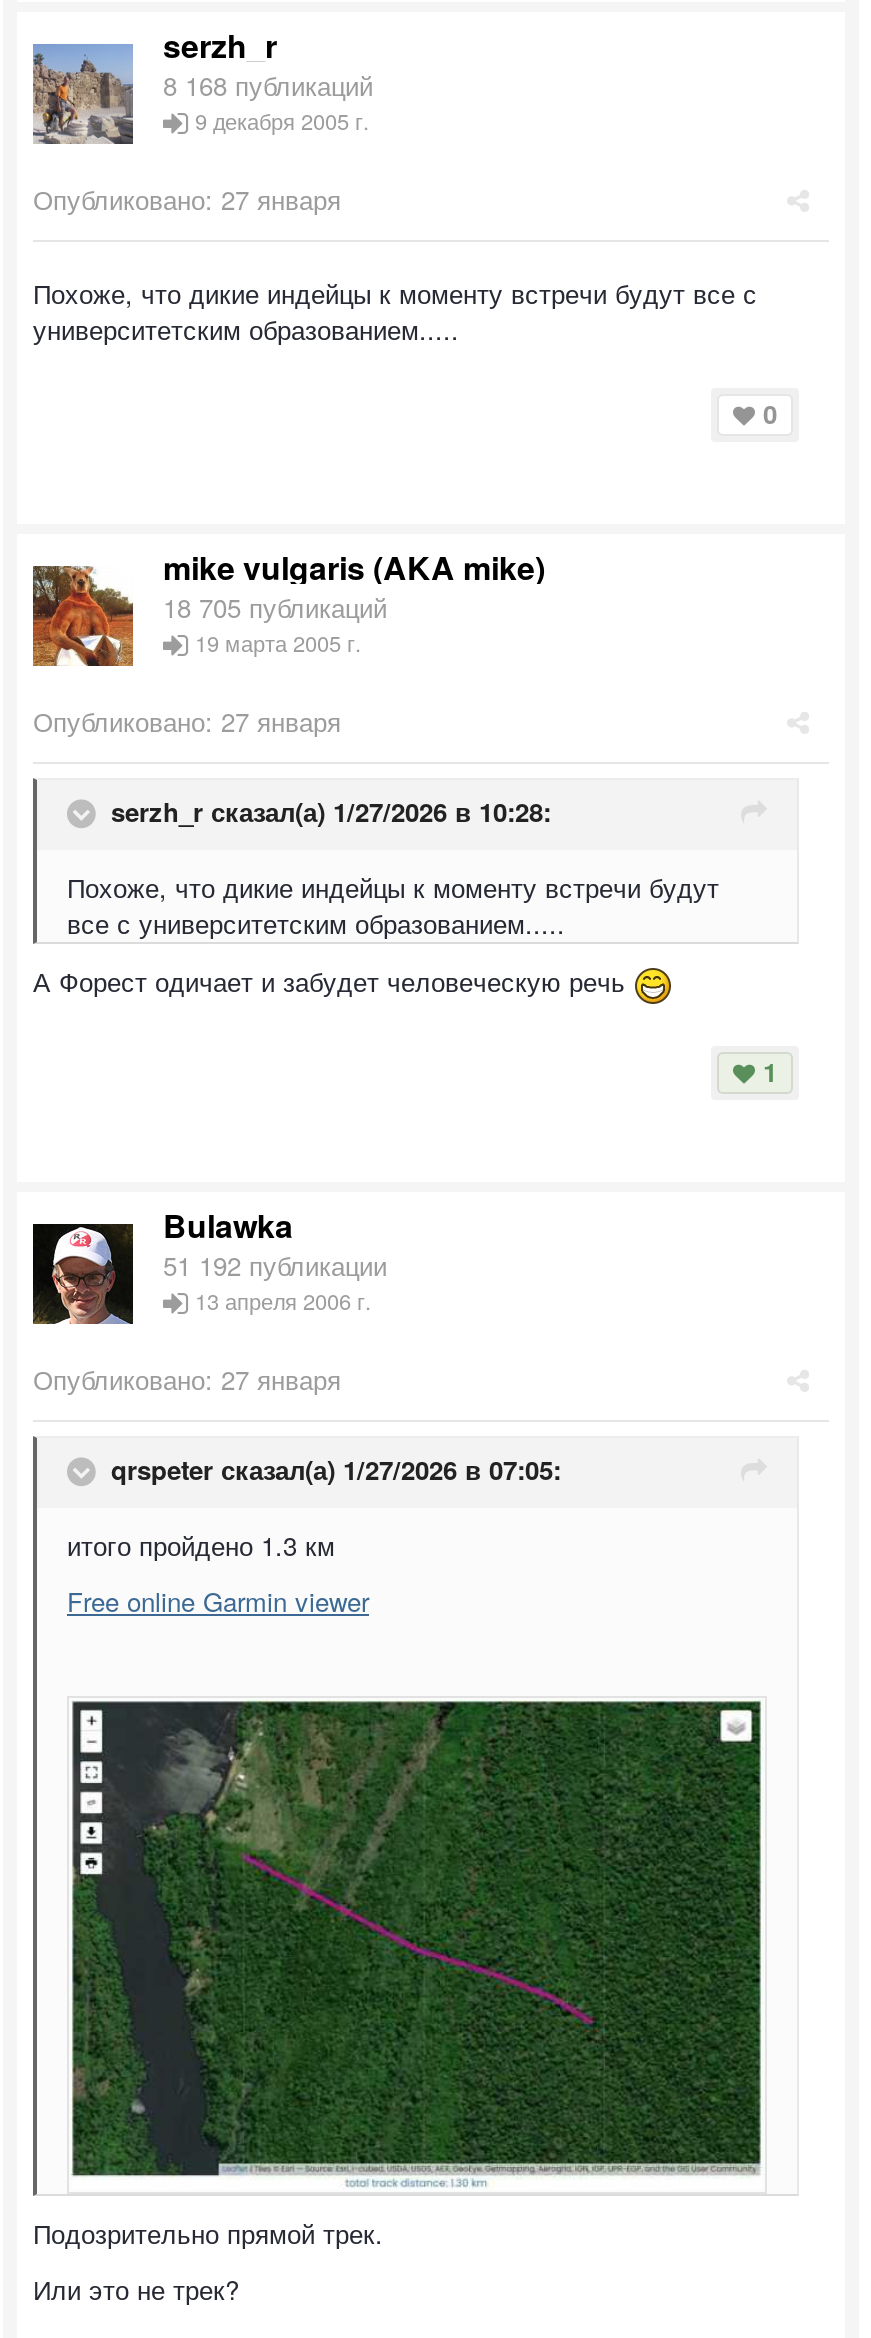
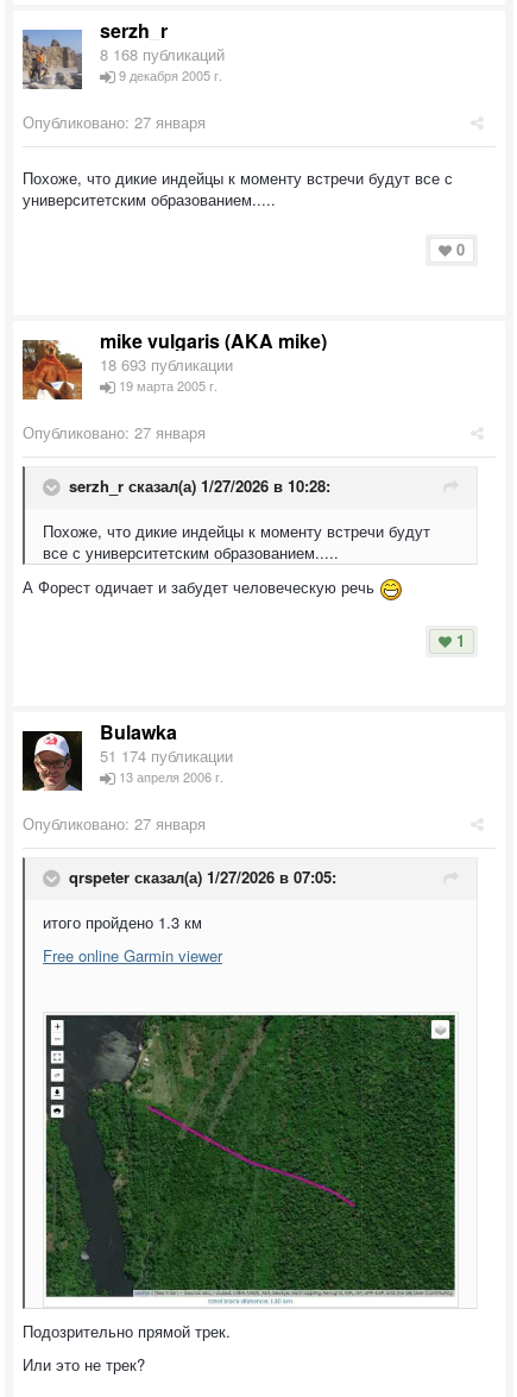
- 18 705 публикаций
+ 18 693 публикации

- 51 192 публикации
+ 51 174 публикации
